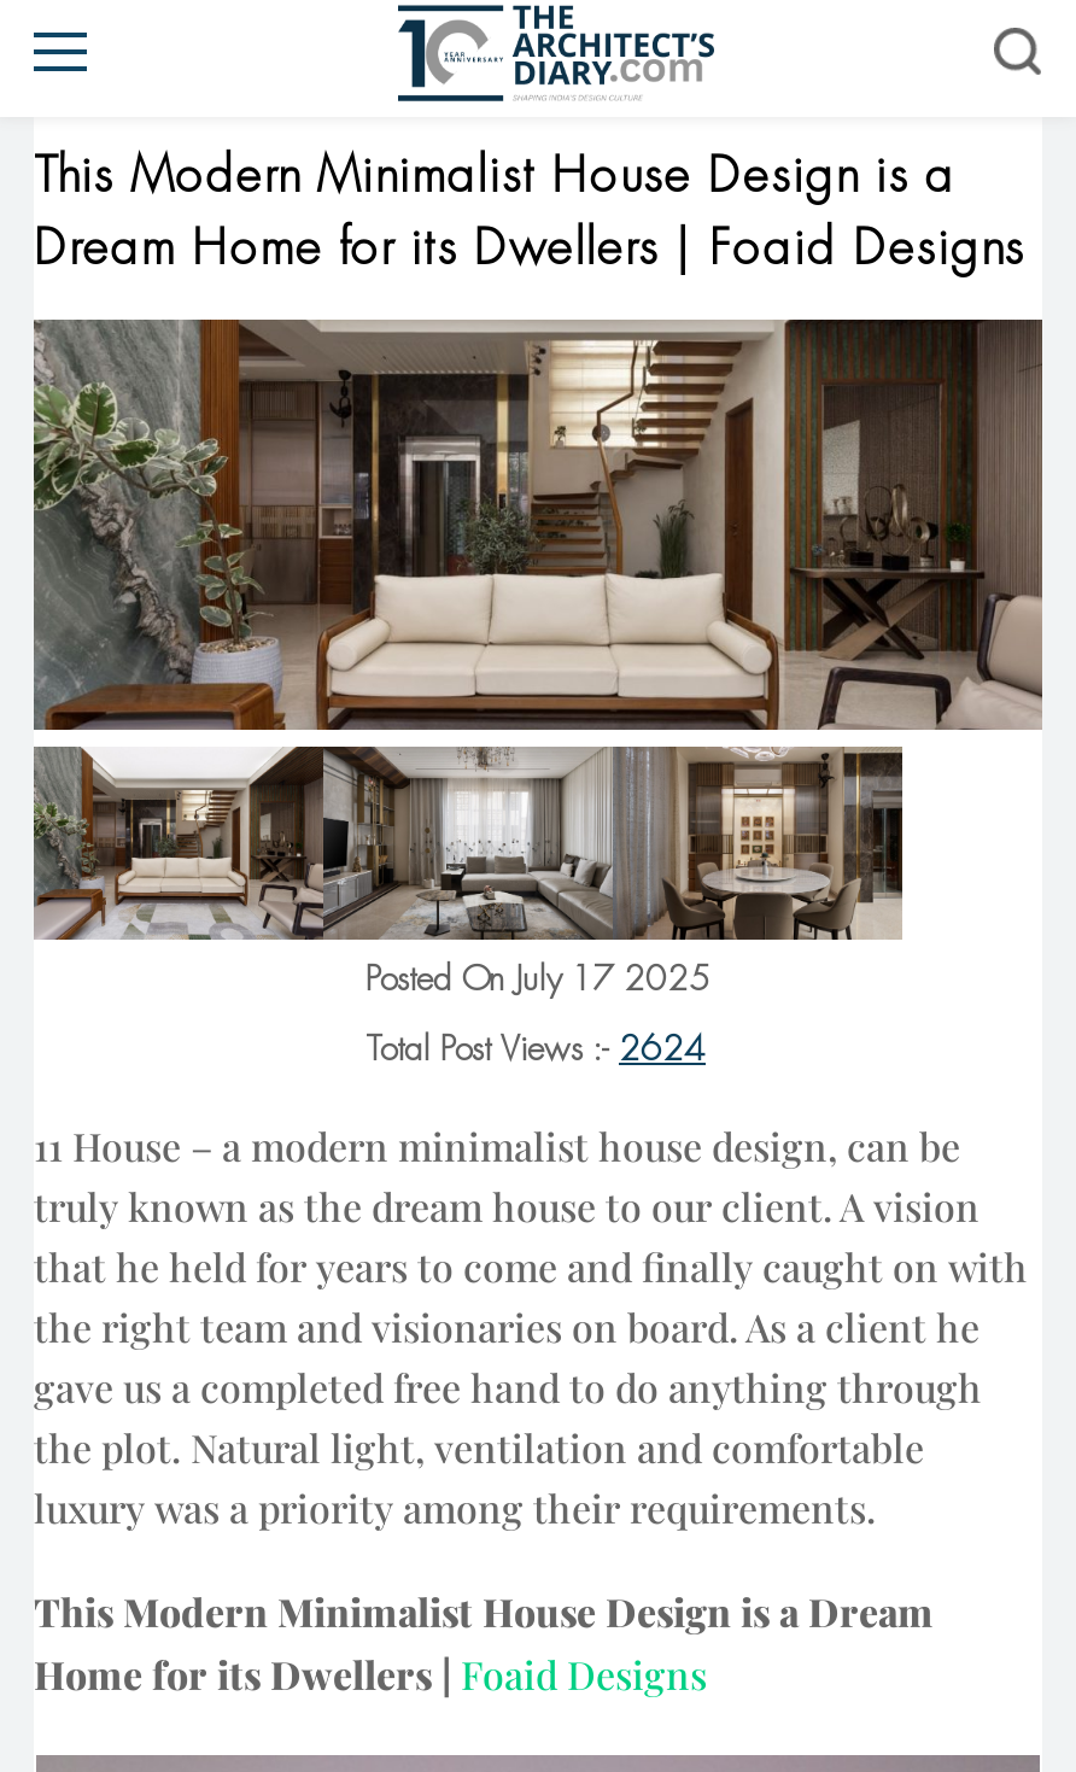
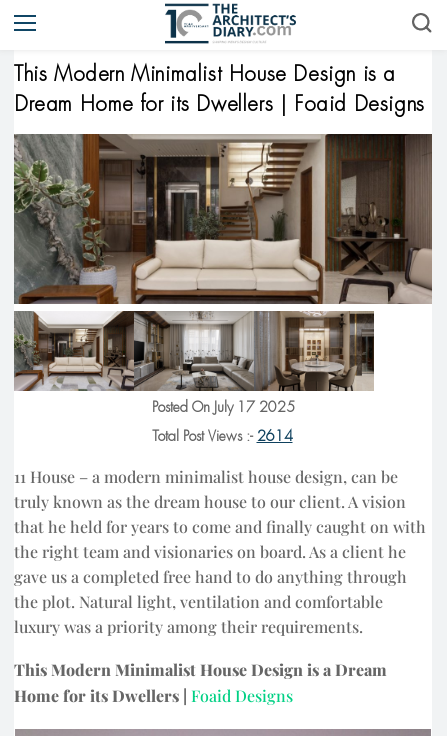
- Total Post Views :- 2624
+ Total Post Views :- 2614
